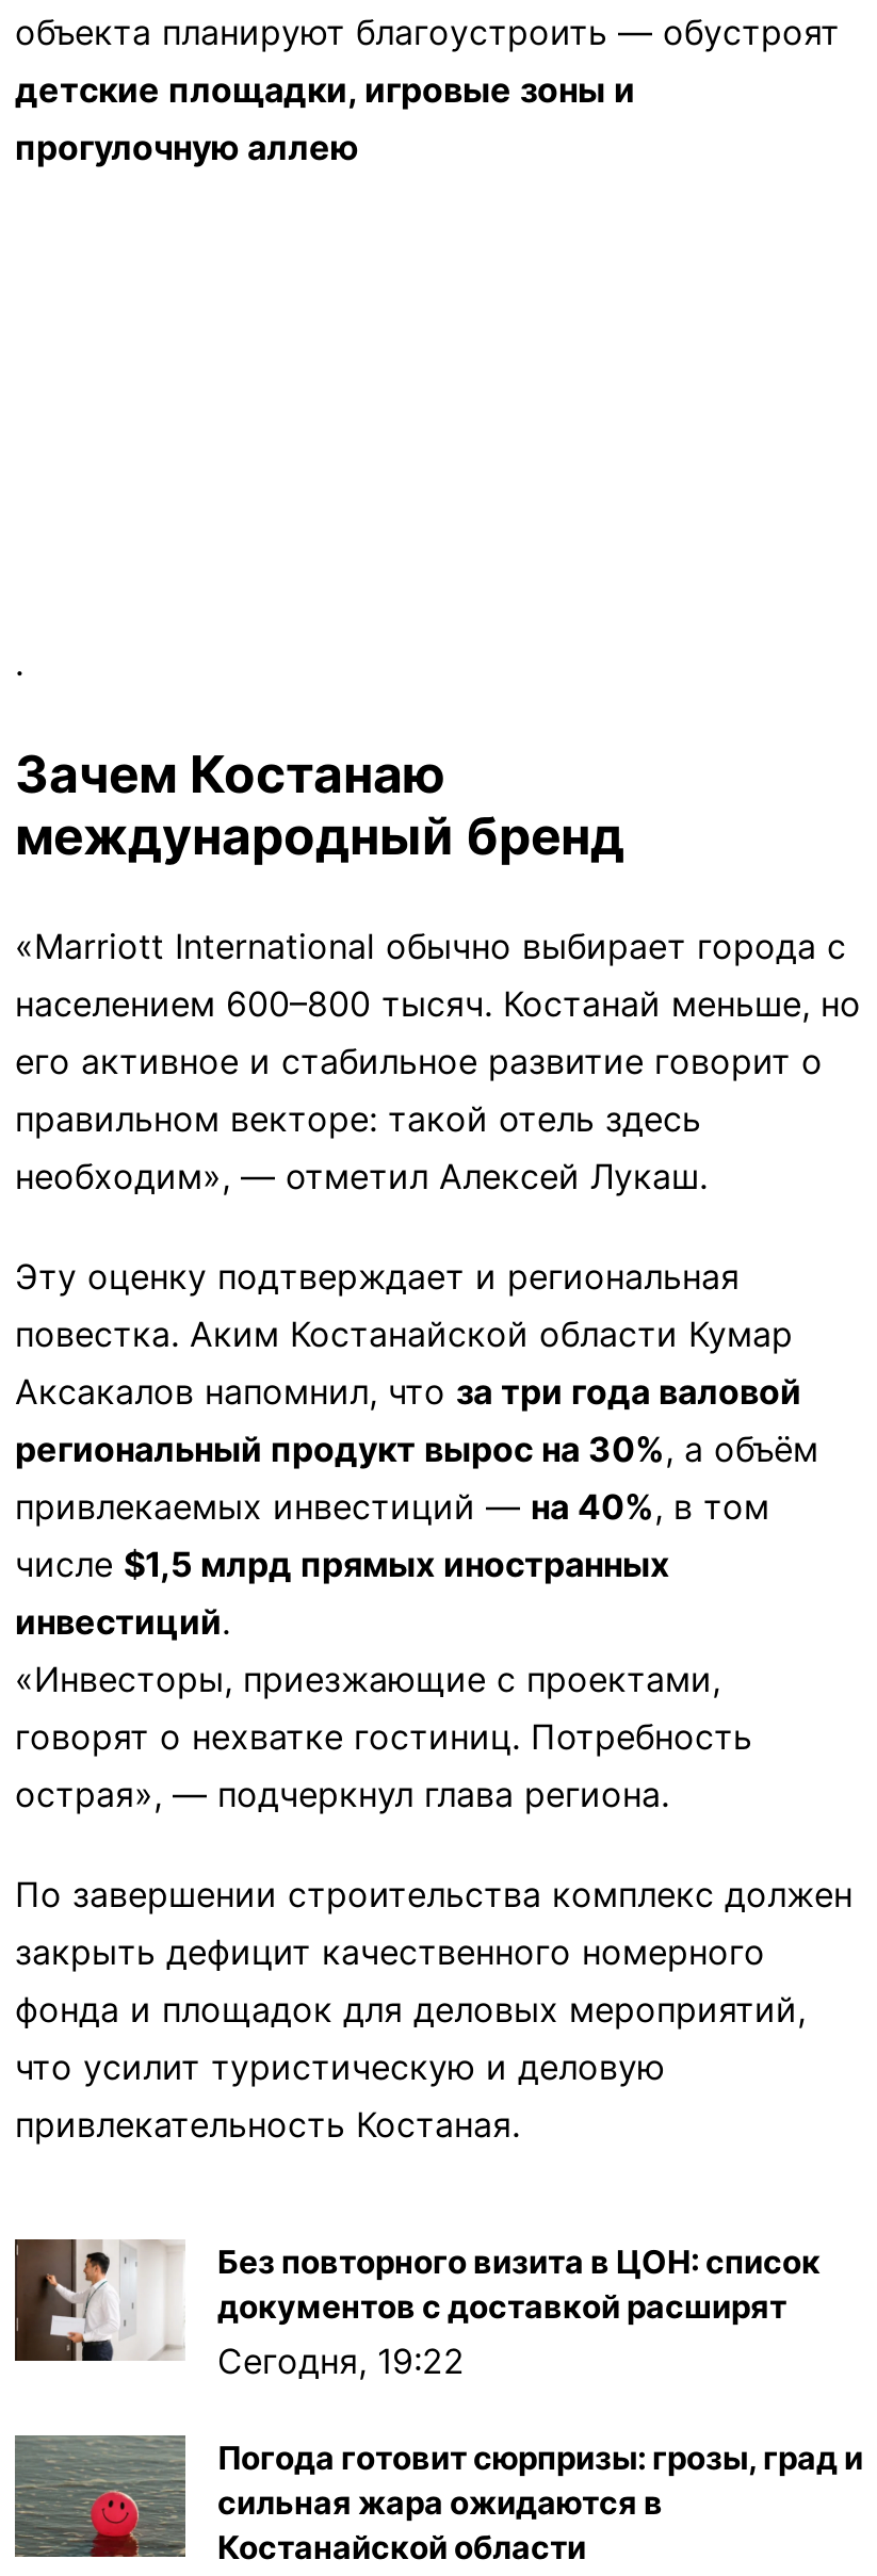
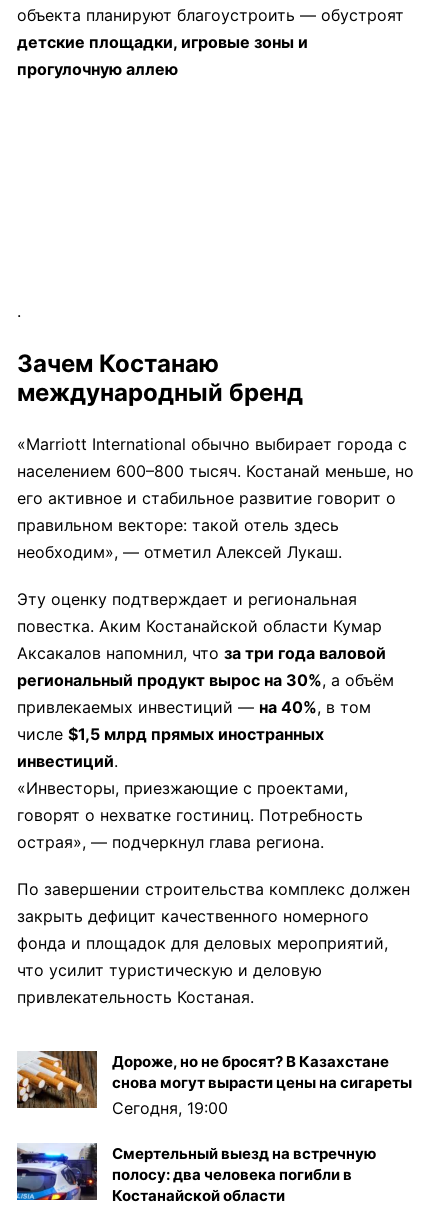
- [image]
- Без повторного визита в ЦОН: список
- документов с доставкой расширят
- Сегодня, 19:22
+ [image]
+ Дороже, но не бросят? В Казахстане
+ снова могут вырасти цены на сигареты
+ Сегодня, 19:00

- [image]
- Погода готовит сюрпризы: грозы, град и
- сильная жара ожидаются в
+ [image]
+ Смертельный выезд на встречную
+ полосу: два человека погибли в
